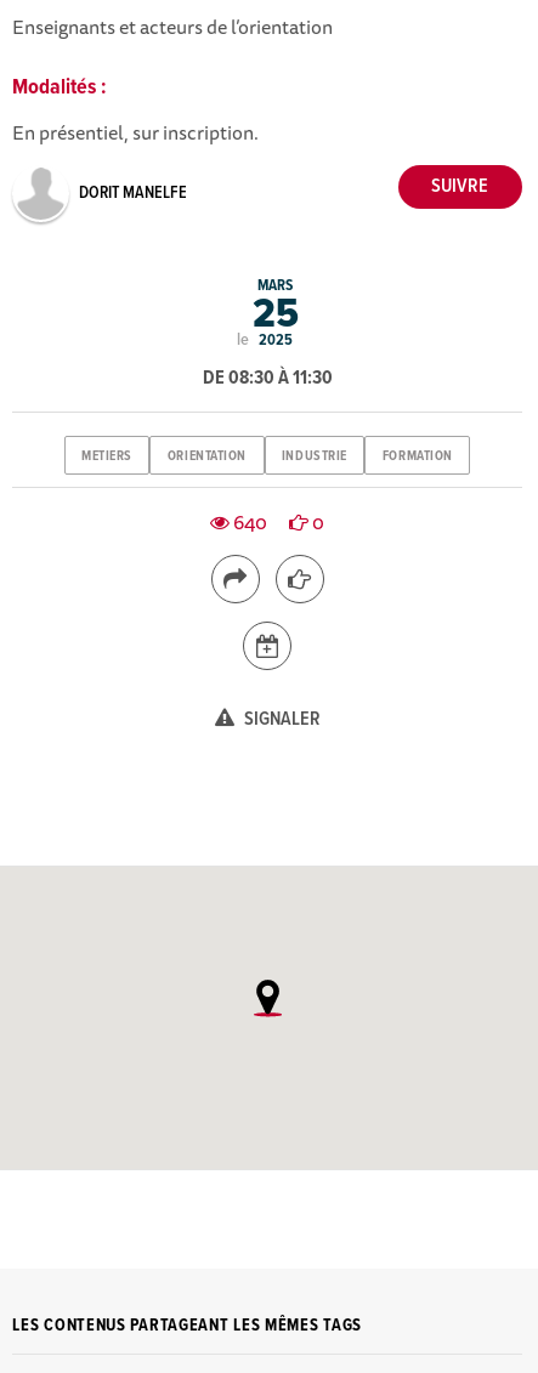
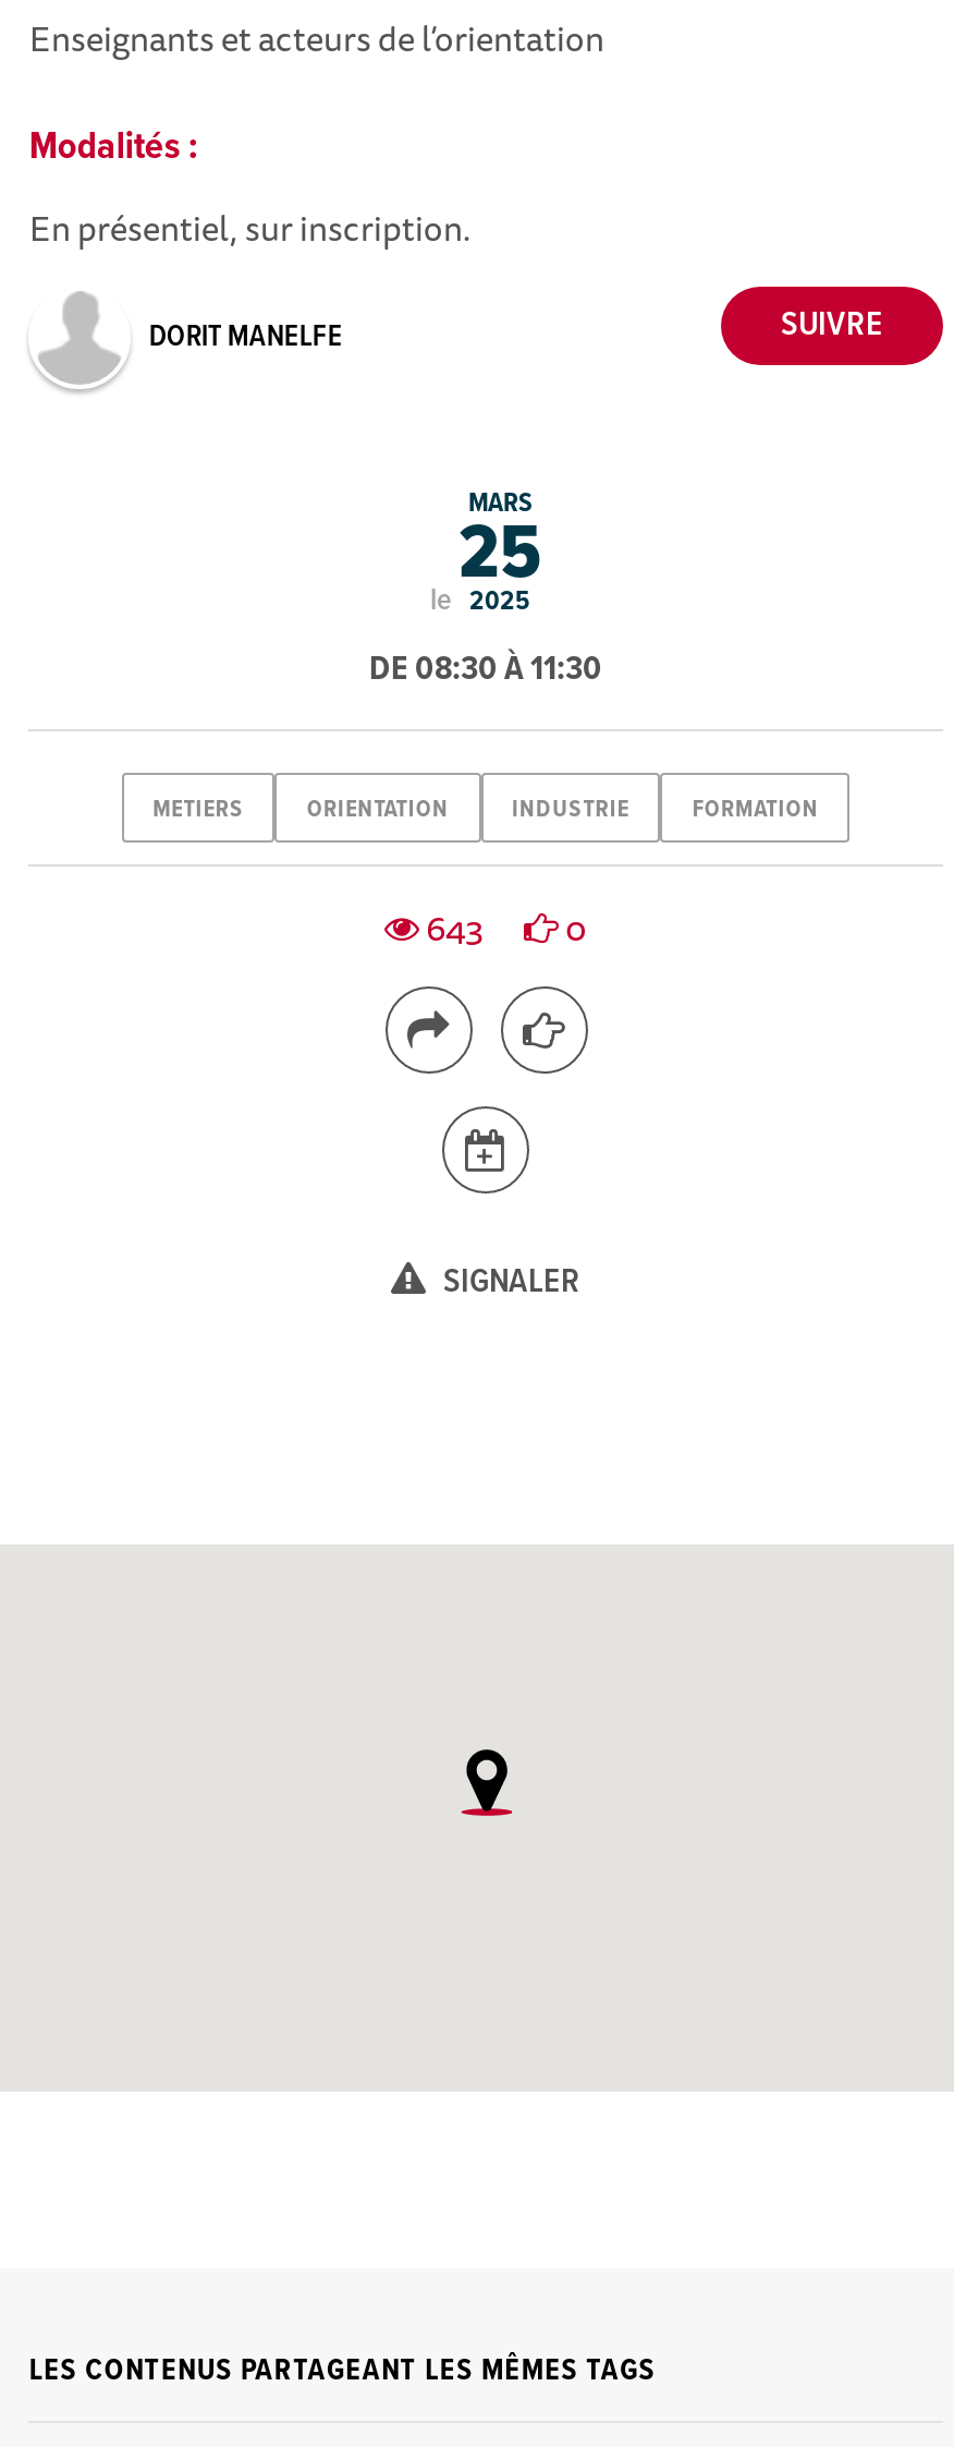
- 640 0
+ 643 0
